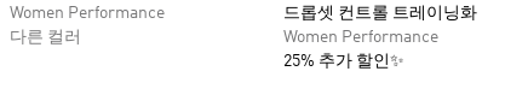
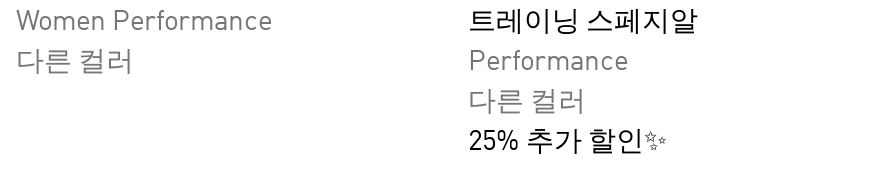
- 드롭셋 컨트롤 트레이닝화
- Women Performance
+ 트레이닝 스페지알
+ Performance
+ 다른 컬러
